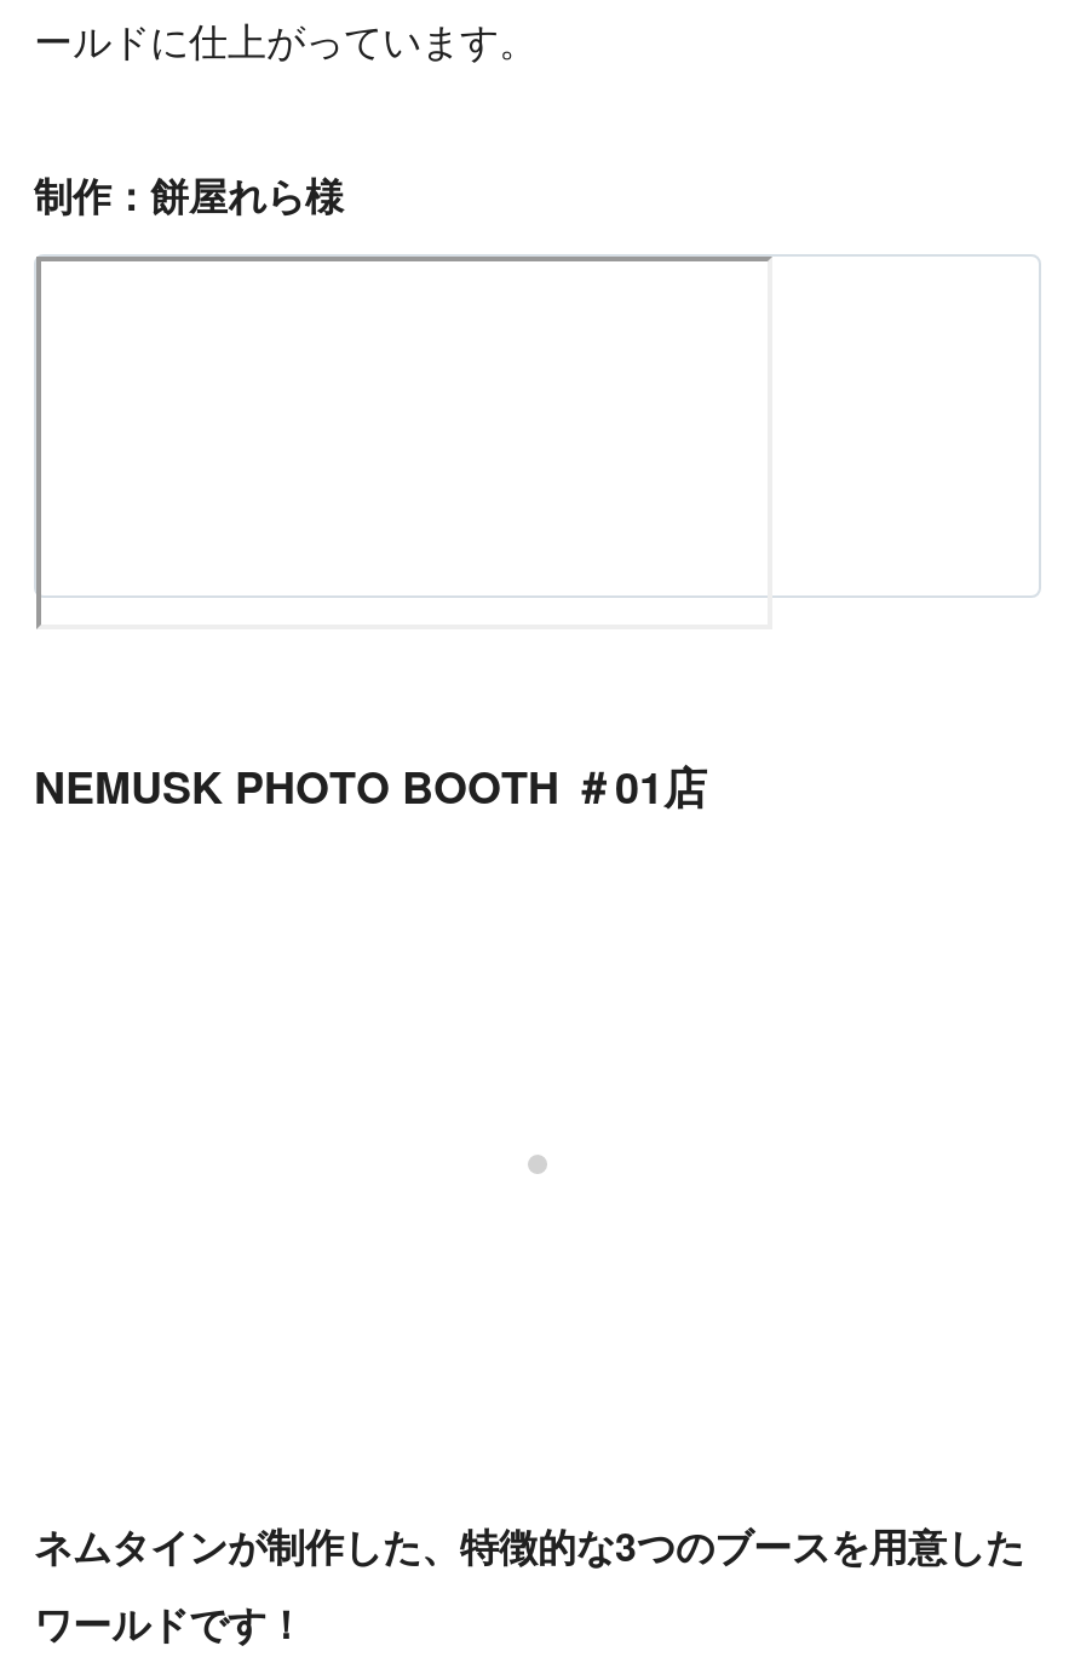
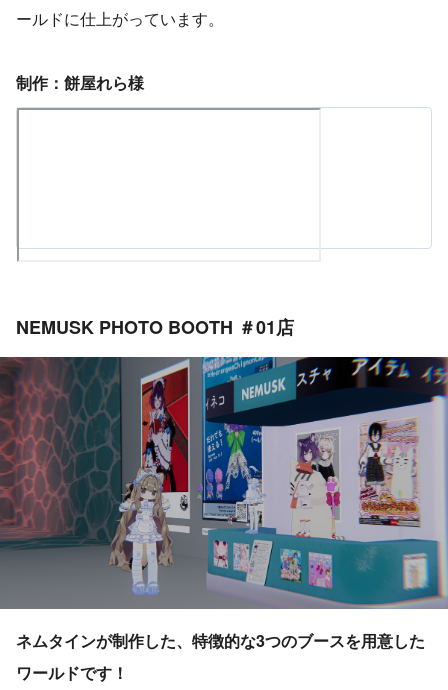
+ [image]
